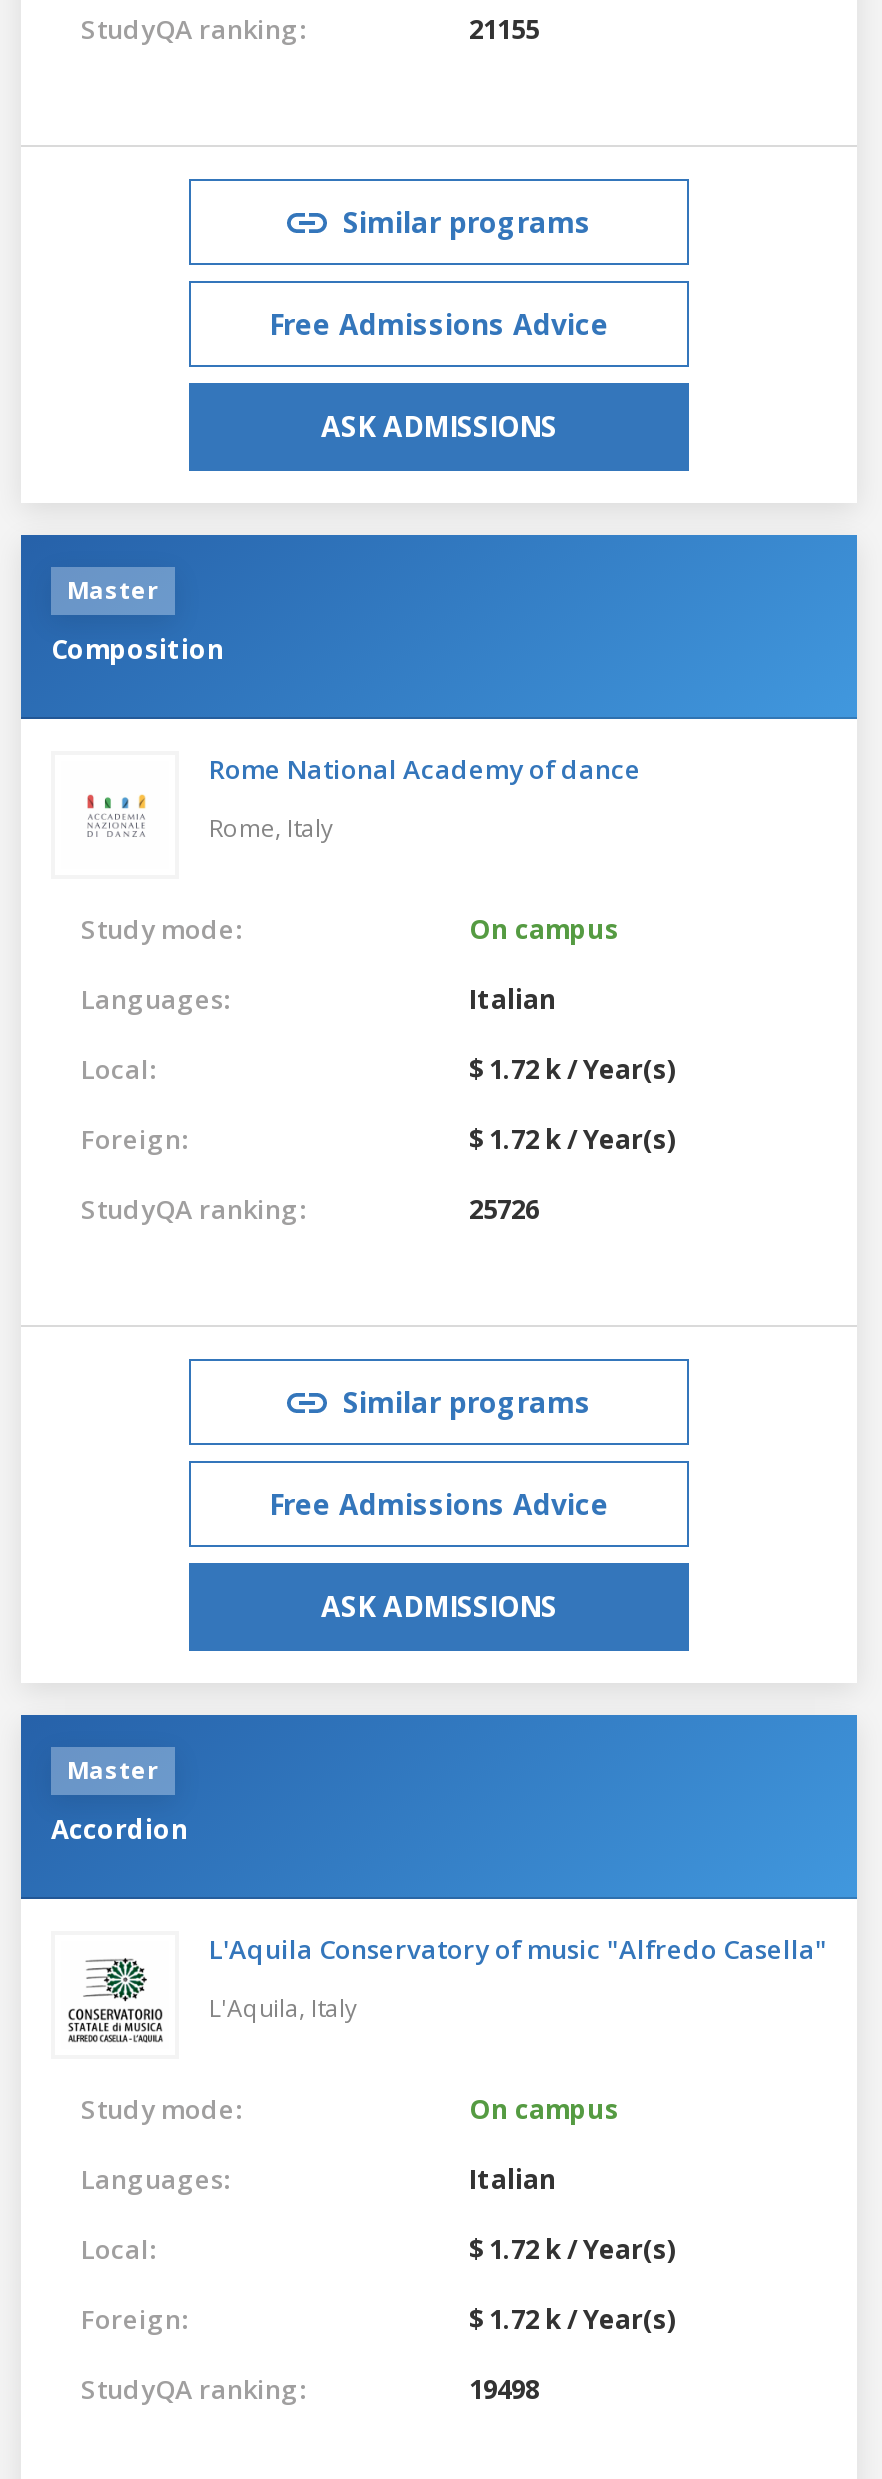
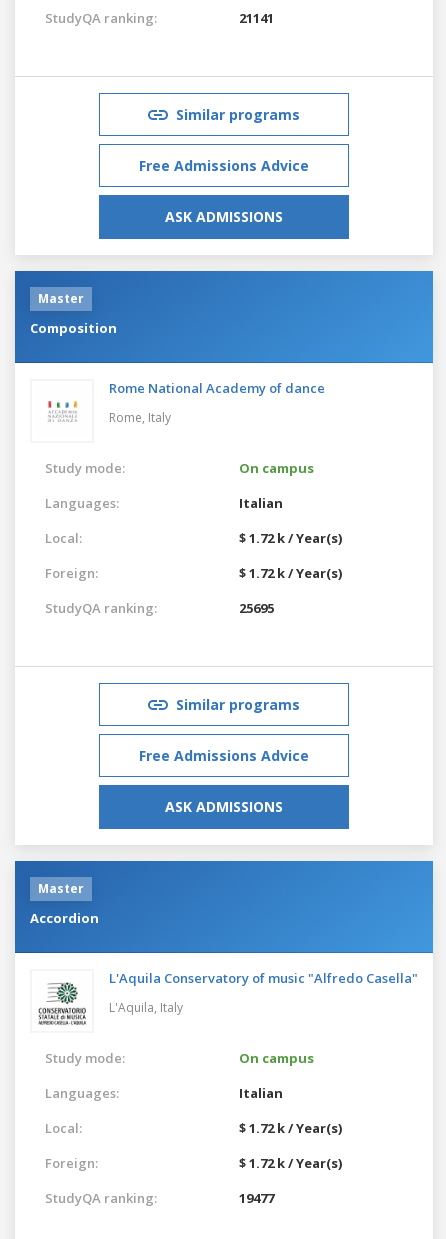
- 21155
+ 21141

- 25726
+ 25695

- 19498
+ 19477
